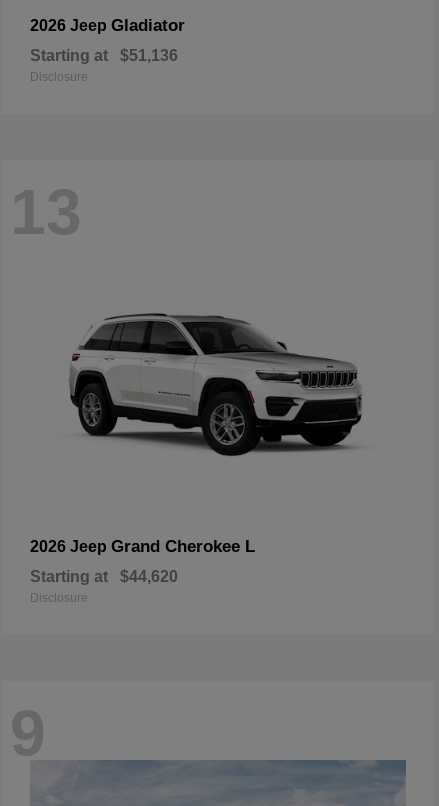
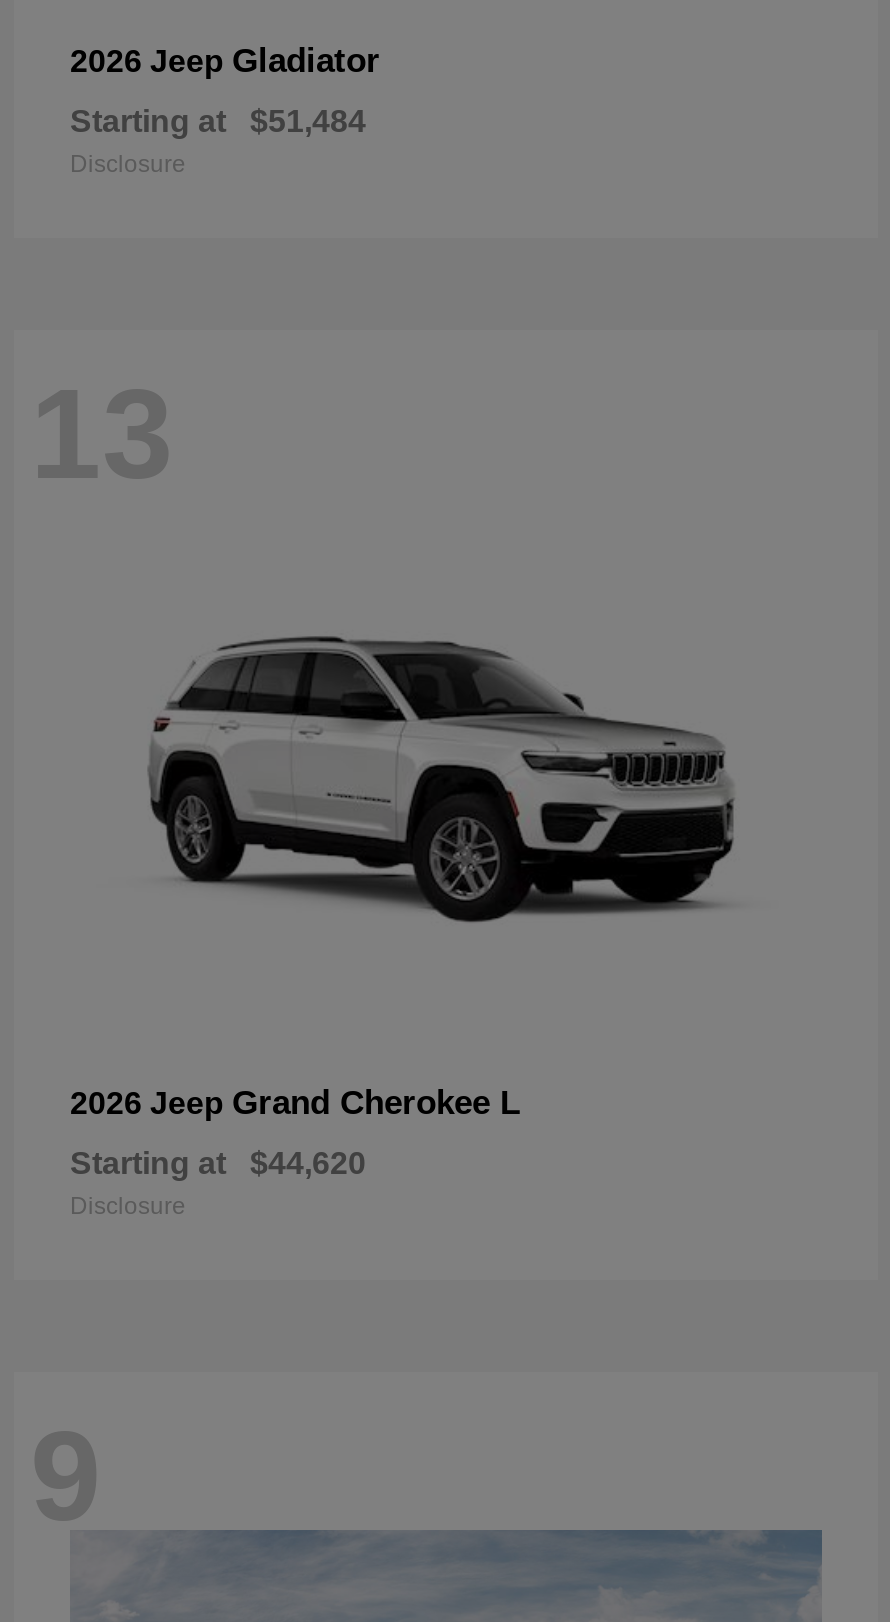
- Starting at $51,136
+ Starting at $51,484
